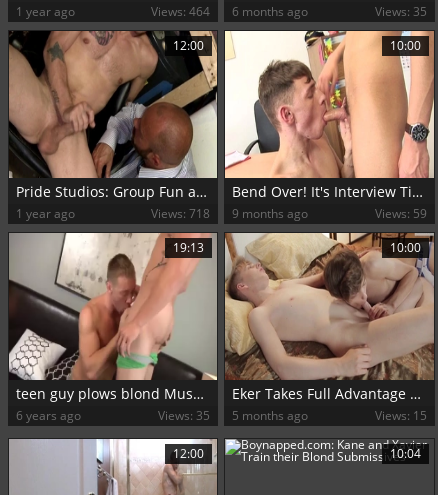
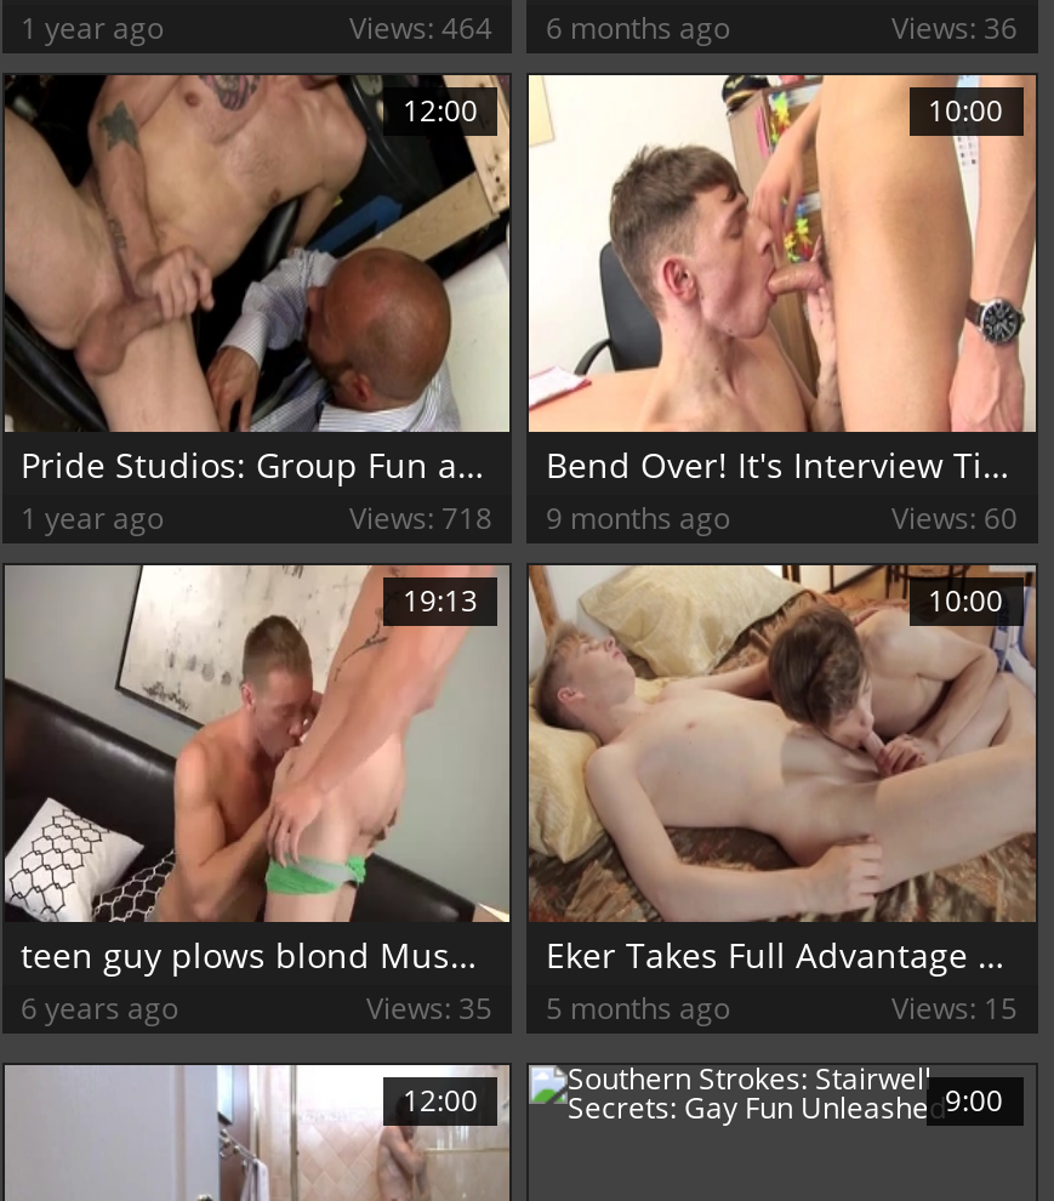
- Views: 35
+ Views: 36

- Views: 59
+ Views: 60

- 10:04
+ 9:00
